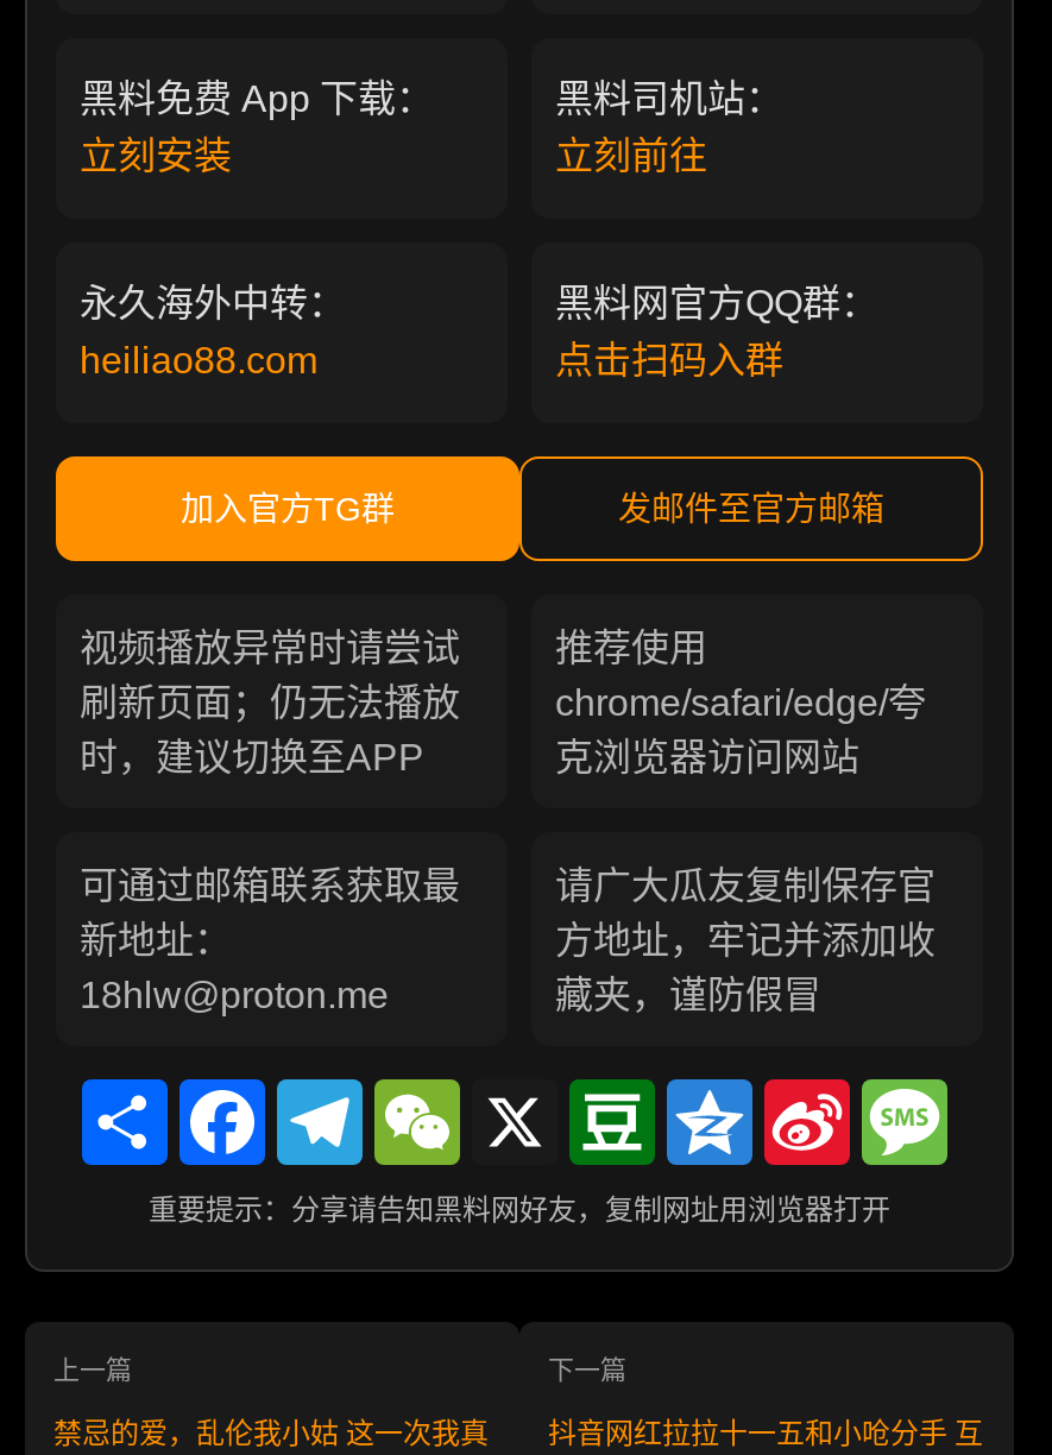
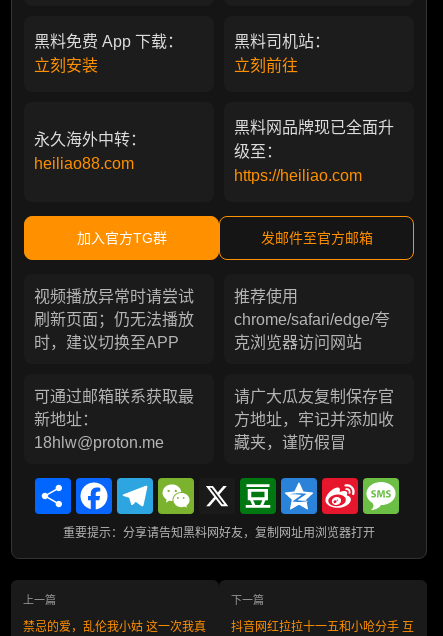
- 黑料网官方QQ群：
- 点击扫码入群
+ 黑料网品牌现已全面升
+ 级至：
+ https://heiliao.com
